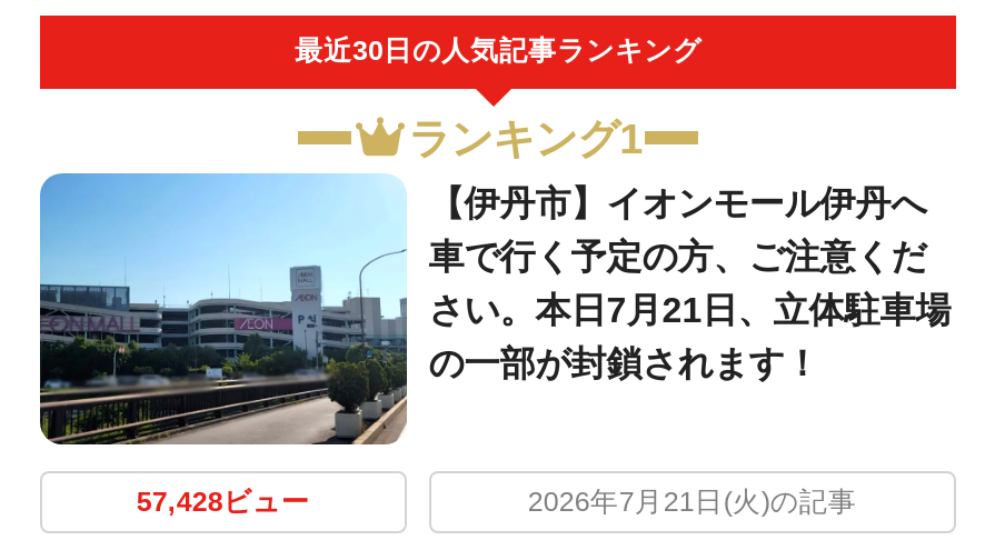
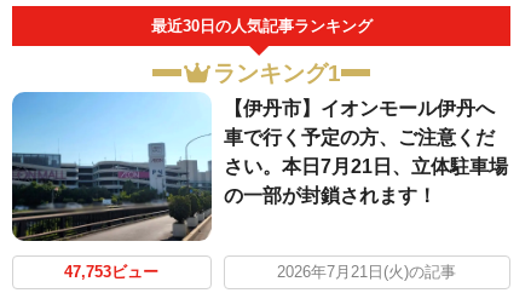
- 57,428ビュー
+ 47,753ビュー
